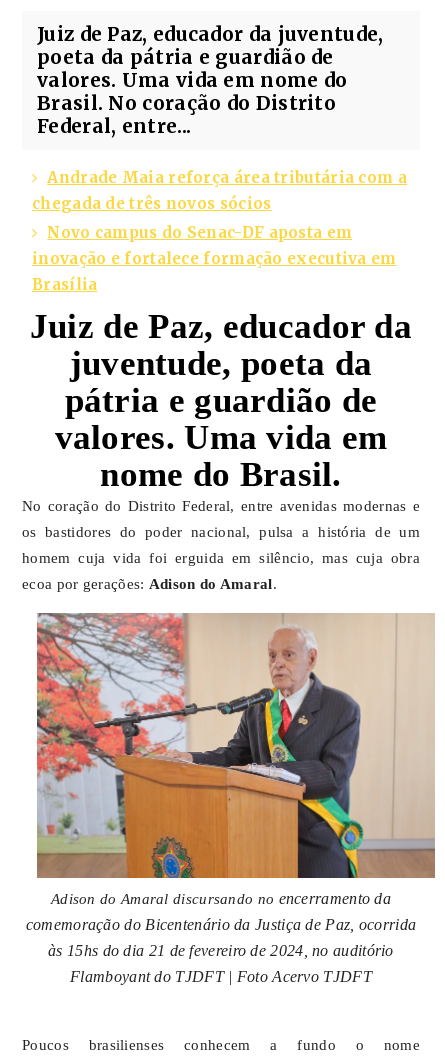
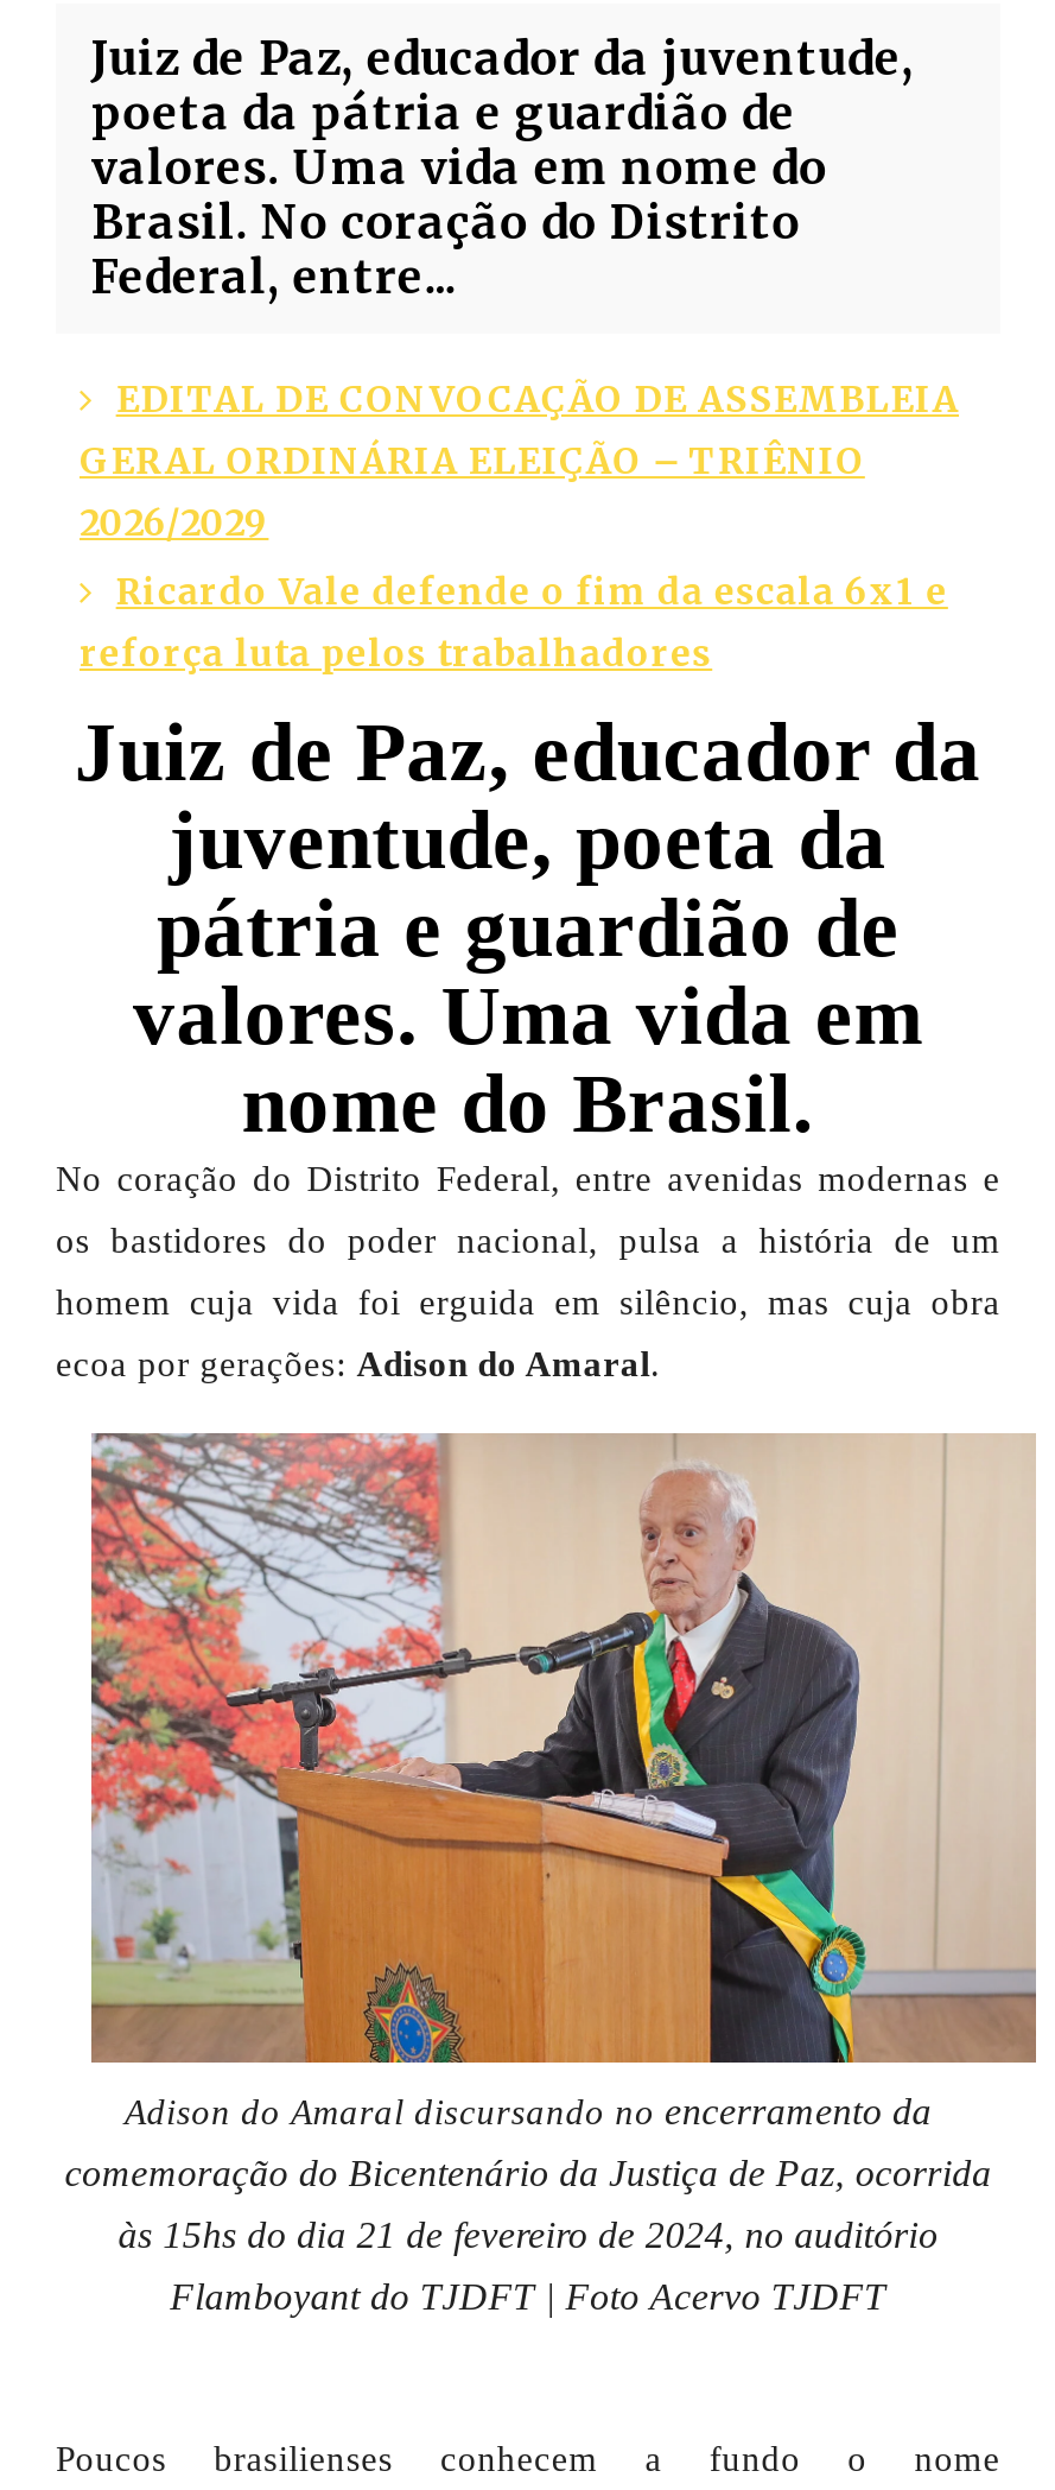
- Andrade Maia reforça área tributária com a
- chegada de três novos sócios
+ EDITAL DE CONVOCAÇÃO DE ASSEMBLEIA
+ GERAL ORDINÁRIA ELEIÇÃO – TRIÊNIO
+ 2026/2029

- Novo campus do Senac-DF aposta em
- inovação e fortalece formação executiva em
- Brasília
+ Ricardo Vale defende o fim da escala 6x1 e
+ reforça luta pelos trabalhadores
